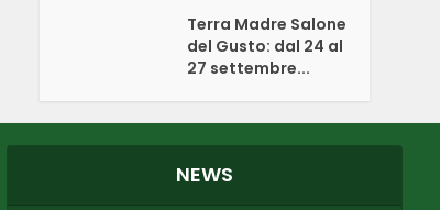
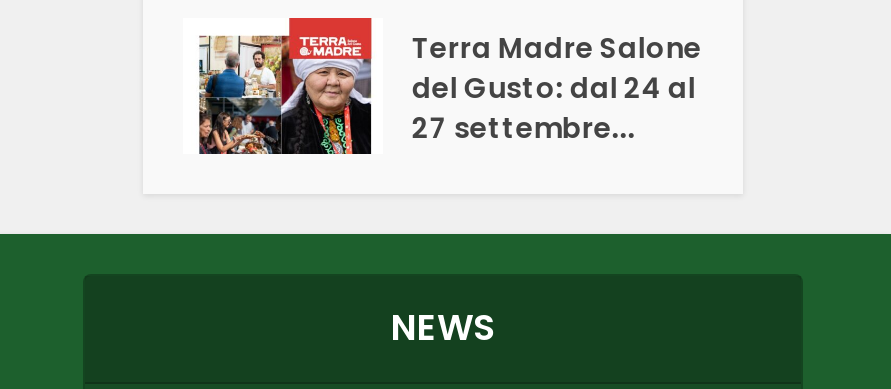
+ [image]
